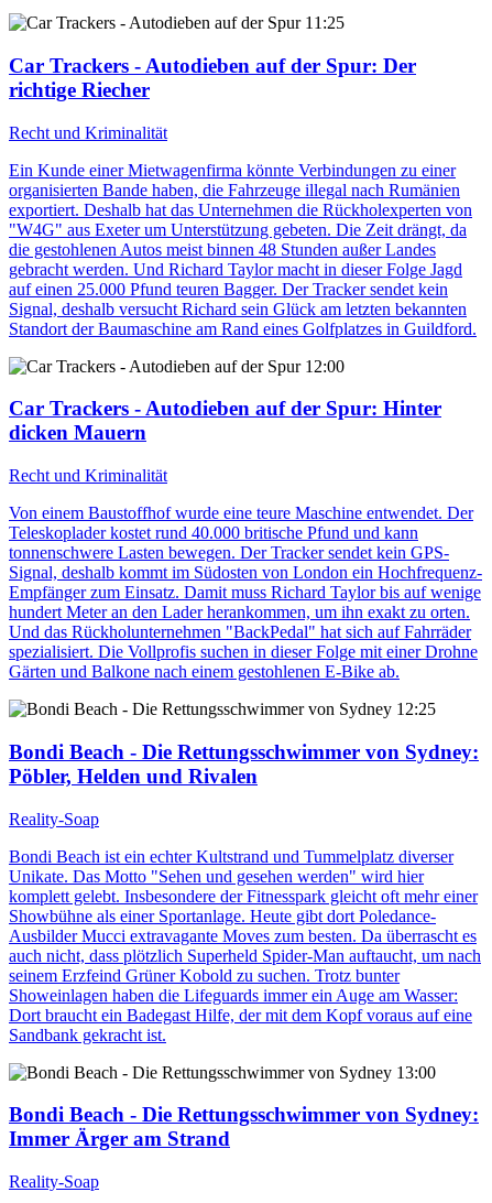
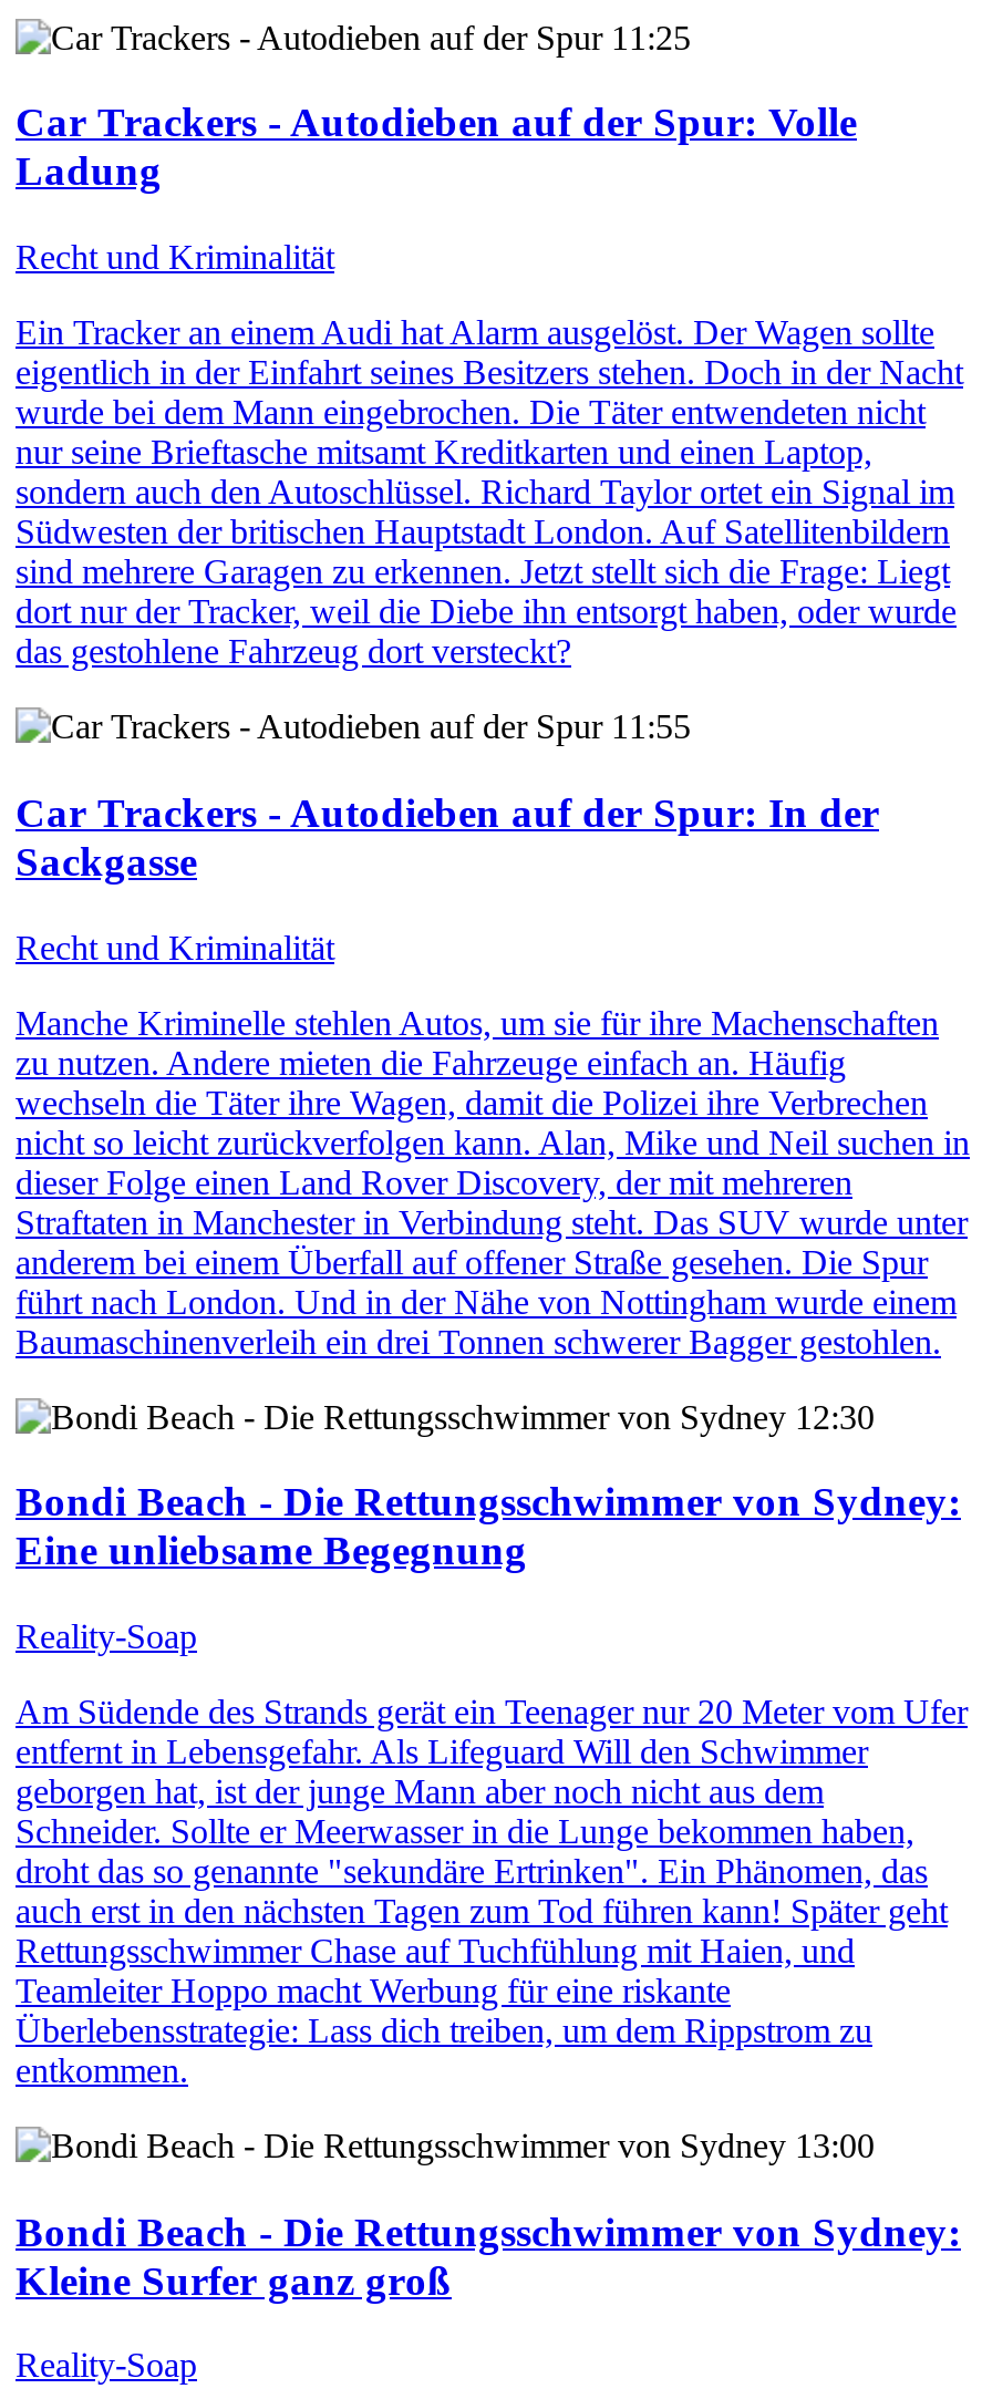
- Car Trackers - Autodieben auf der Spur: Der
- richtige Riecher
+ Car Trackers - Autodieben auf der Spur: Volle
+ Ladung

- Ein Kunde einer Mietwagenfirma könnte Verbindungen zu einer
- organisierten Bande haben, die Fahrzeuge illegal nach Rumänien
- exportiert. Deshalb hat das Unternehmen die Rückholexperten von
- "W4G" aus Exeter um Unterstützung gebeten. Die Zeit drängt, da
- die gestohlenen Autos meist binnen 48 Stunden außer Landes
- gebracht werden. Und Richard Taylor macht in dieser Folge Jagd
- auf einen 25.000 Pfund teuren Bagger. Der Tracker sendet kein
- Signal, deshalb versucht Richard sein Glück am letzten bekannten
- Standort der Baumaschine am Rand eines Golfplatzes in Guildford.
+ Ein Tracker an einem Audi hat Alarm ausgelöst. Der Wagen sollte
+ eigentlich in der Einfahrt seines Besitzers stehen. Doch in der Nacht
+ wurde bei dem Mann eingebrochen. Die Täter entwendeten nicht
+ nur seine Brieftasche mitsamt Kreditkarten und einen Laptop,
+ sondern auch den Autoschlüssel. Richard Taylor ortet ein Signal im
+ Südwesten der britischen Hauptstadt London. Auf Satellitenbildern
+ sind mehrere Garagen zu erkennen. Jetzt stellt sich die Frage: Liegt
+ dort nur der Tracker, weil die Diebe ihn entsorgt haben, oder wurde
+ das gestohlene Fahrzeug dort versteckt?

- 12:00
+ 11:55

- Car Trackers - Autodieben auf der Spur: Hinter
- dicken Mauern
+ Car Trackers - Autodieben auf der Spur: In der
+ Sackgasse

- Von einem Baustoffhof wurde eine teure Maschine entwendet. Der
- Teleskoplader kostet rund 40.000 britische Pfund und kann
- tonnenschwere Lasten bewegen. Der Tracker sendet kein GPS-
- Signal, deshalb kommt im Südosten von London ein Hochfrequenz-
- Empfänger zum Einsatz. Damit muss Richard Taylor bis auf wenige
- hundert Meter an den Lader herankommen, um ihn exakt zu orten.
- Und das Rückholunternehmen "BackPedal" hat sich auf Fahrräder
- spezialisiert. Die Vollprofis suchen in dieser Folge mit einer Drohne
- Gärten und Balkone nach einem gestohlenen E-Bike ab.
+ Manche Kriminelle stehlen Autos, um sie für ihre Machenschaften
+ zu nutzen. Andere mieten die Fahrzeuge einfach an. Häufig
+ wechseln die Täter ihre Wagen, damit die Polizei ihre Verbrechen
+ nicht so leicht zurückverfolgen kann. Alan, Mike und Neil suchen in
+ dieser Folge einen Land Rover Discovery, der mit mehreren
+ Straftaten in Manchester in Verbindung steht. Das SUV wurde unter
+ anderem bei einem Überfall auf offener Straße gesehen. Die Spur
+ führt nach London. Und in der Nähe von Nottingham wurde einem
+ Baumaschinenverleih ein drei Tonnen schwerer Bagger gestohlen.

- 12:25
+ 12:30

- Pöbler, Helden und Rivalen
+ Eine unliebsame Begegnung

- Bondi Beach ist ein echter Kultstrand und Tummelplatz diverser
- Unikate. Das Motto "Sehen und gesehen werden" wird hier
- komplett gelebt. Insbesondere der Fitnesspark gleicht oft mehr einer
- Showbühne als einer Sportanlage. Heute gibt dort Poledance-
- Ausbilder Mucci extravagante Moves zum besten. Da überrascht es
- auch nicht, dass plötzlich Superheld Spider-Man auftaucht, um nach
- seinem Erzfeind Grüner Kobold zu suchen. Trotz bunter
- Showeinlagen haben die Lifeguards immer ein Auge am Wasser:
- Dort braucht ein Badegast Hilfe, der mit dem Kopf voraus auf eine
- Sandbank gekracht ist.
+ Am Südende des Strands gerät ein Teenager nur 20 Meter vom Ufer
+ entfernt in Lebensgefahr. Als Lifeguard Will den Schwimmer
+ geborgen hat, ist der junge Mann aber noch nicht aus dem
+ Schneider. Sollte er Meerwasser in die Lunge bekommen haben,
+ droht das so genannte "sekundäre Ertrinken". Ein Phänomen, das
+ auch erst in den nächsten Tagen zum Tod führen kann! Später geht
+ Rettungsschwimmer Chase auf Tuchfühlung mit Haien, und
+ Teamleiter Hoppo macht Werbung für eine riskante
+ Überlebensstrategie: Lass dich treiben, um dem Rippstrom zu
+ entkommen.

- Immer Ärger am Strand
+ Kleine Surfer ganz groß
